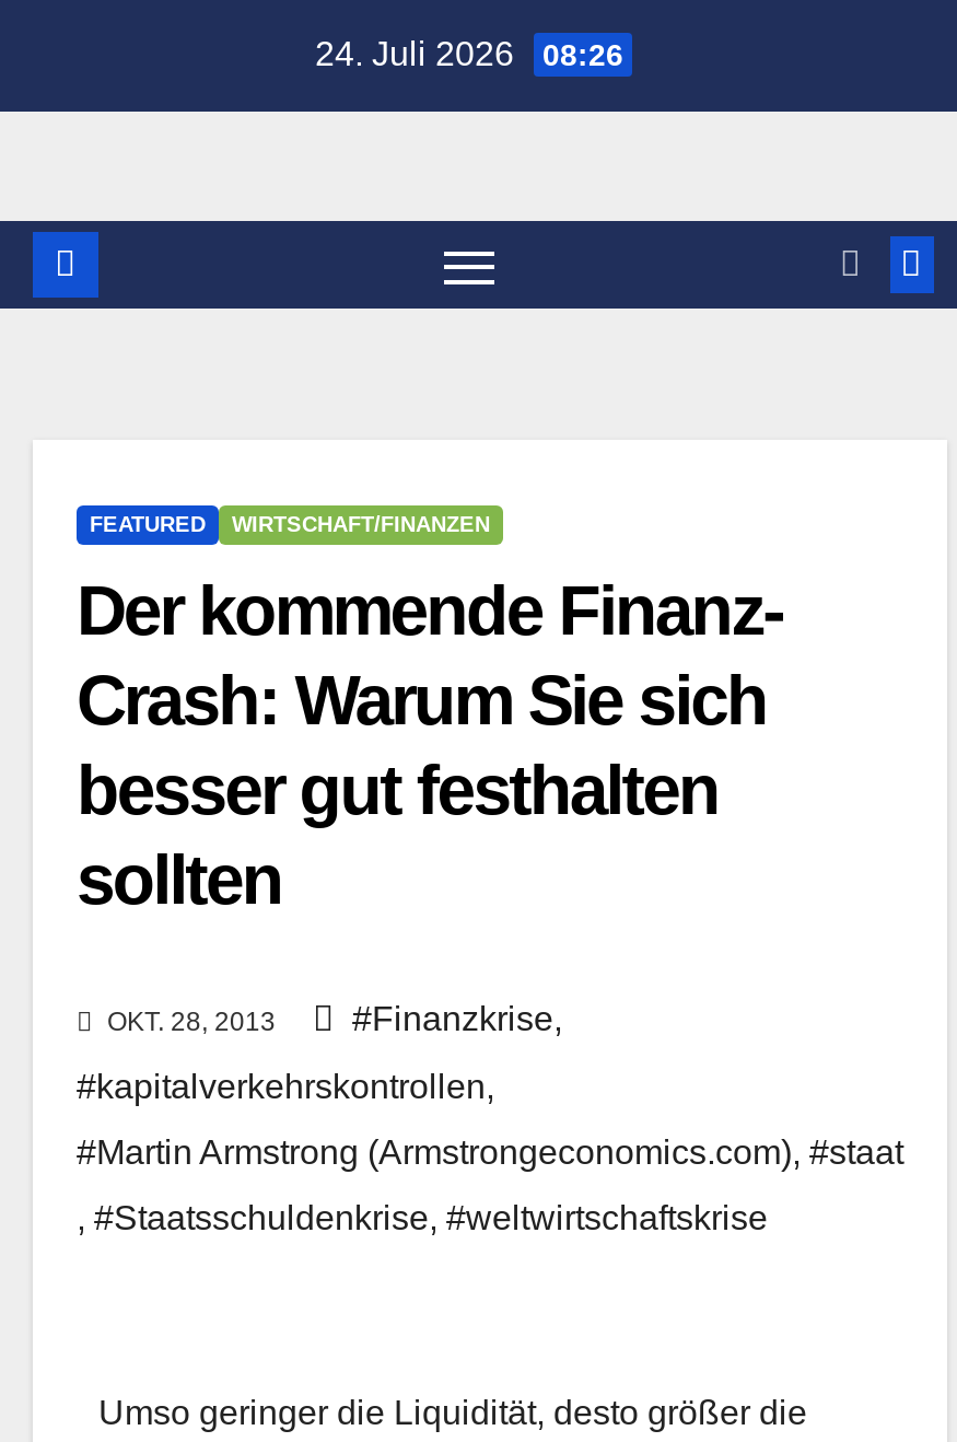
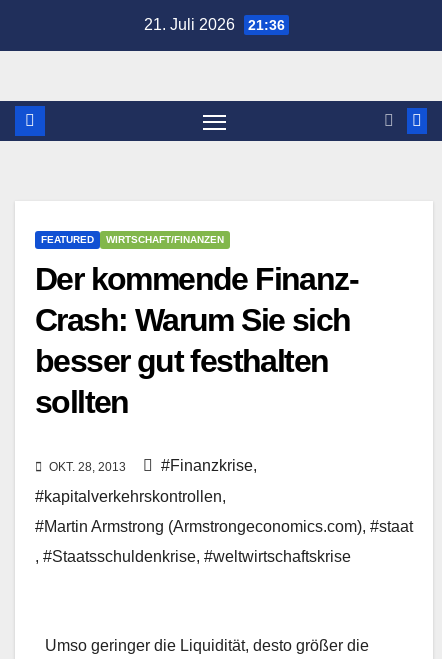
- 24. Juli 2026 08:26
+ 21. Juli 2026 21:36
